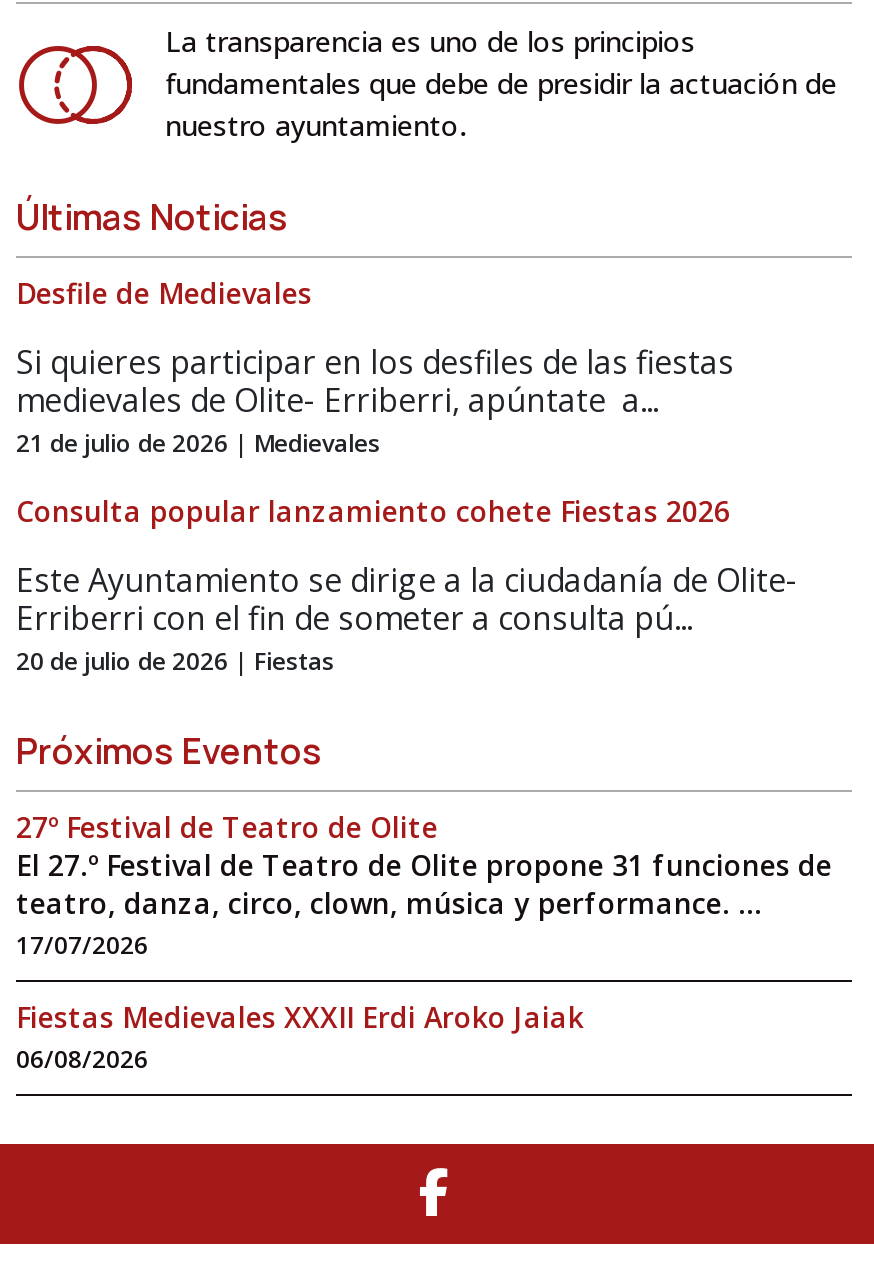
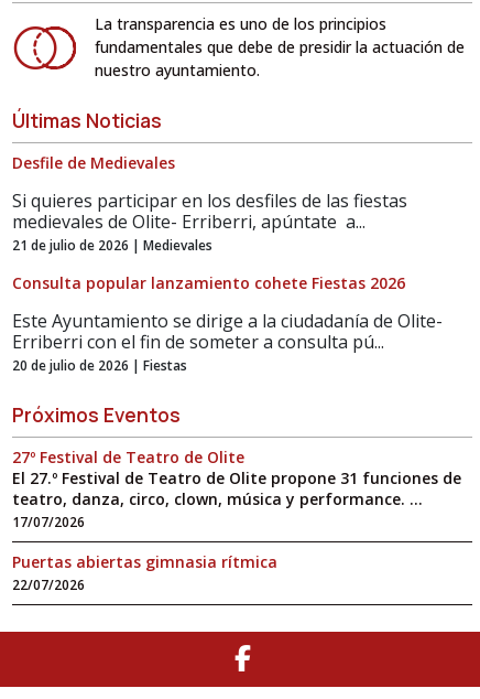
- Fiestas Medievales XXXII Erdi Aroko Jaiak
- 06/08/2026
+ Puertas abiertas gimnasia rítmica
+ 22/07/2026
